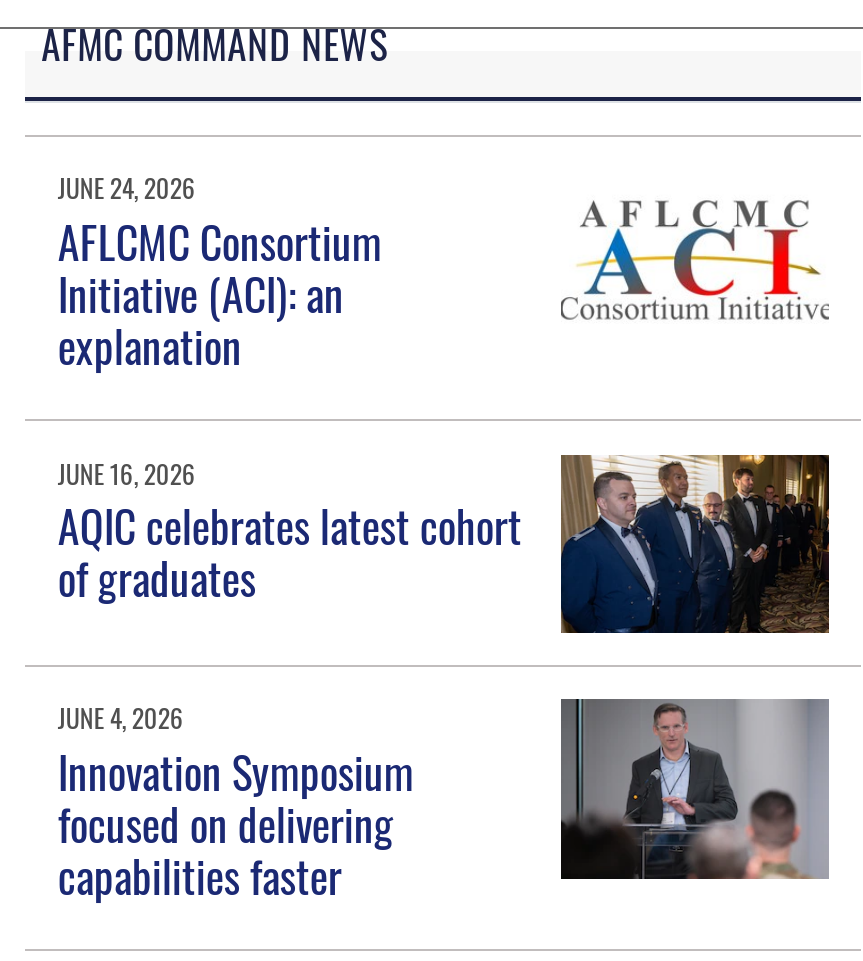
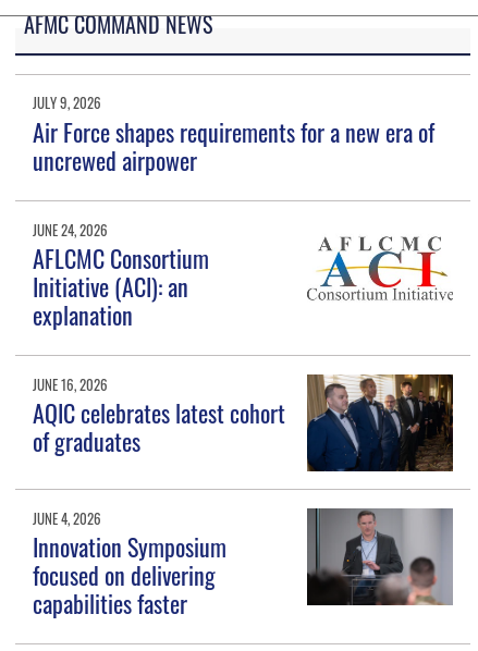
+ JULY 9, 2026
+ Air Force shapes requirements for a new era of
+ uncrewed airpower
